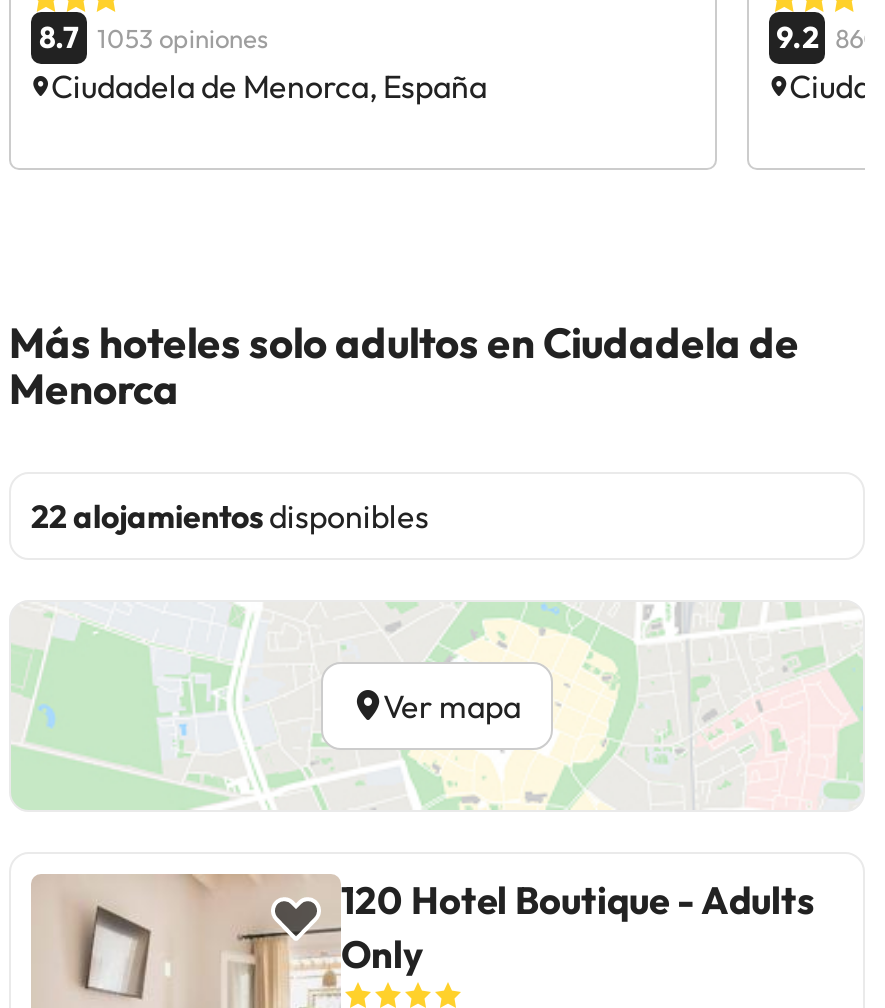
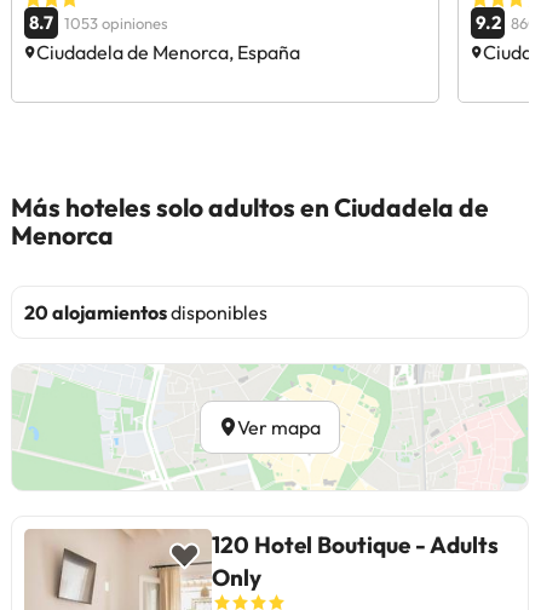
- 22 alojamientos disponibles
+ 20 alojamientos disponibles
